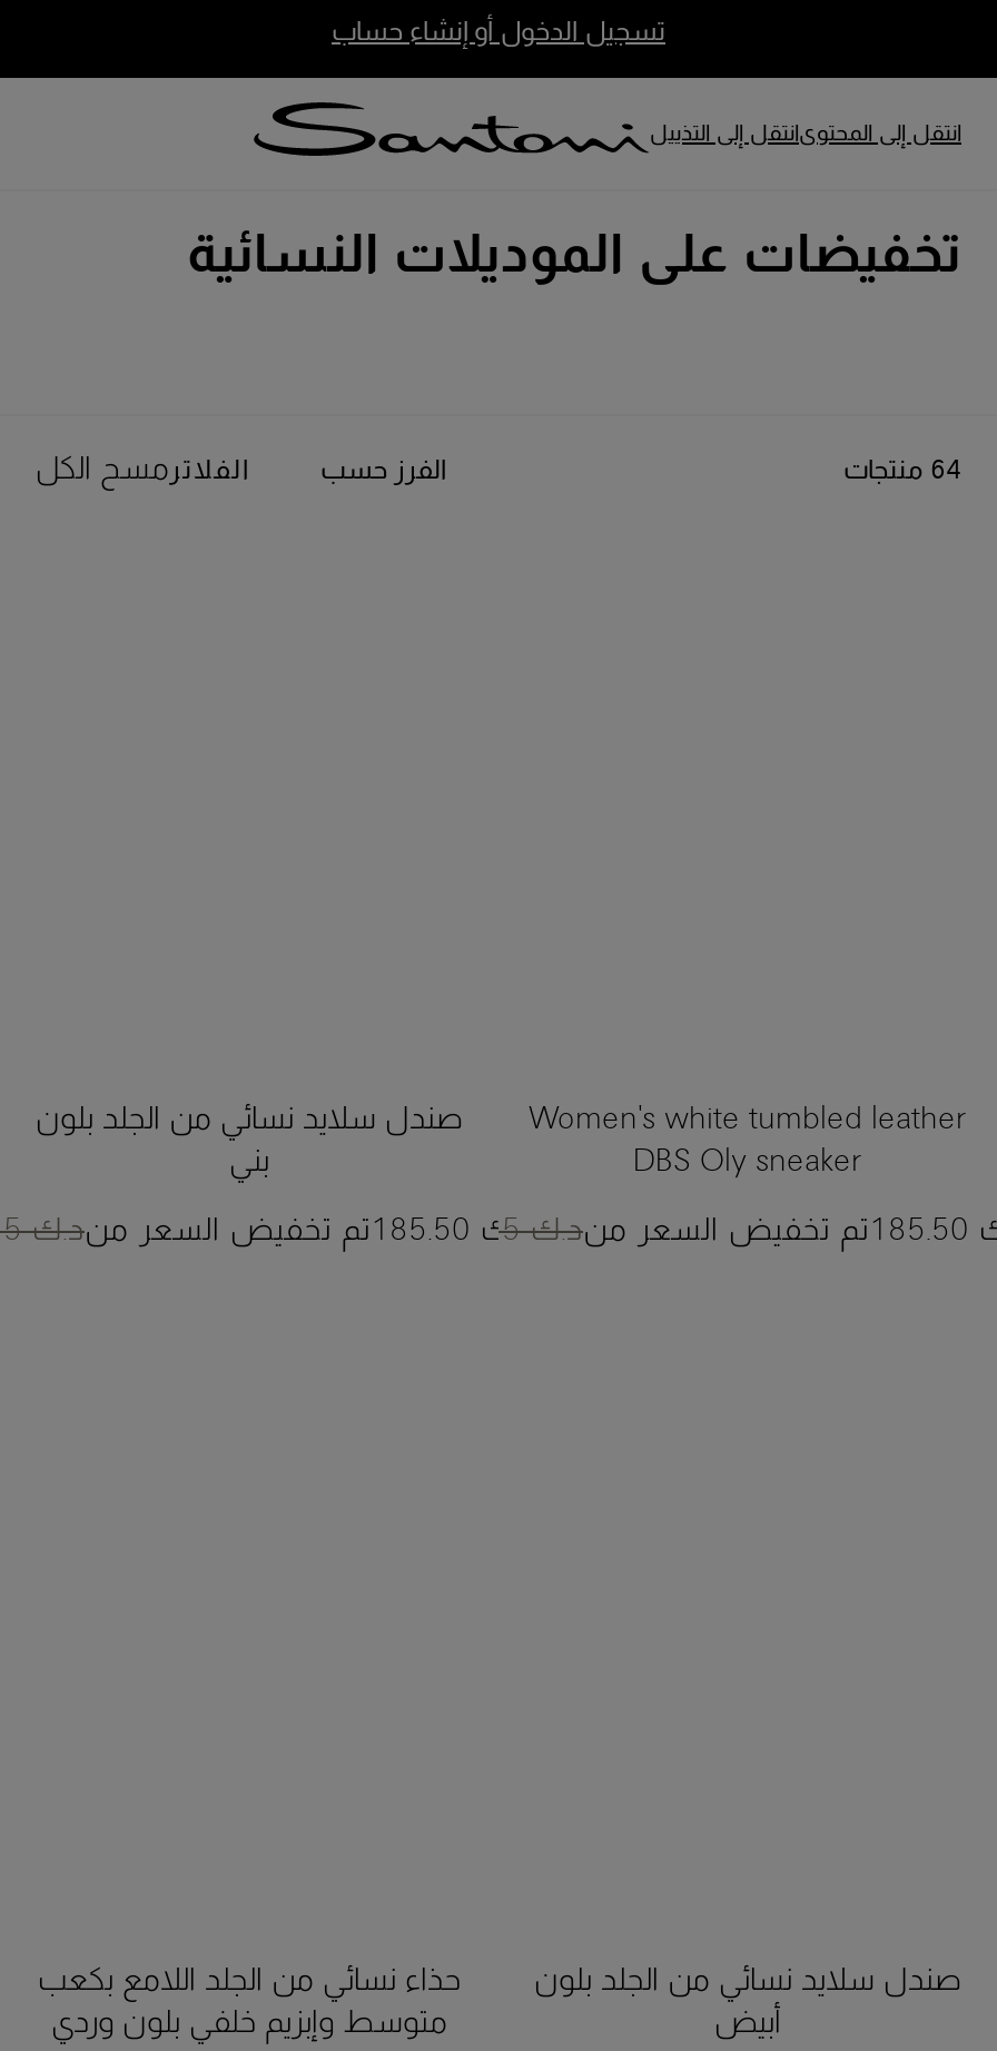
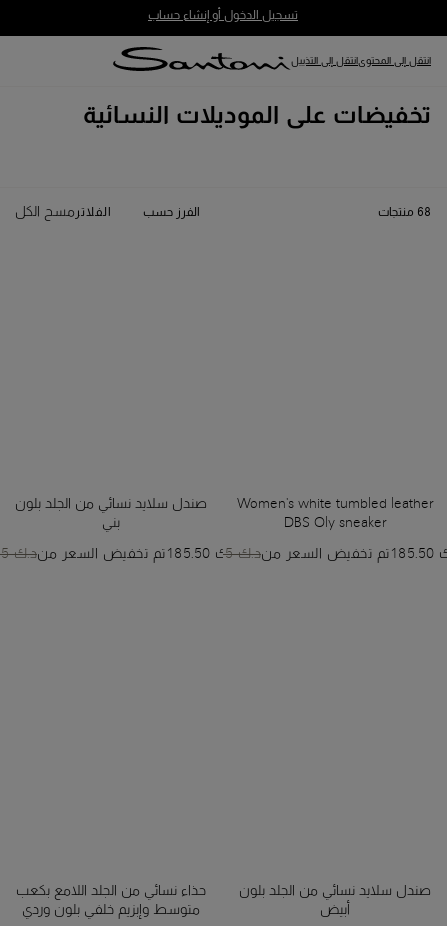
- 64 منتجات
+ 68 منتجات
